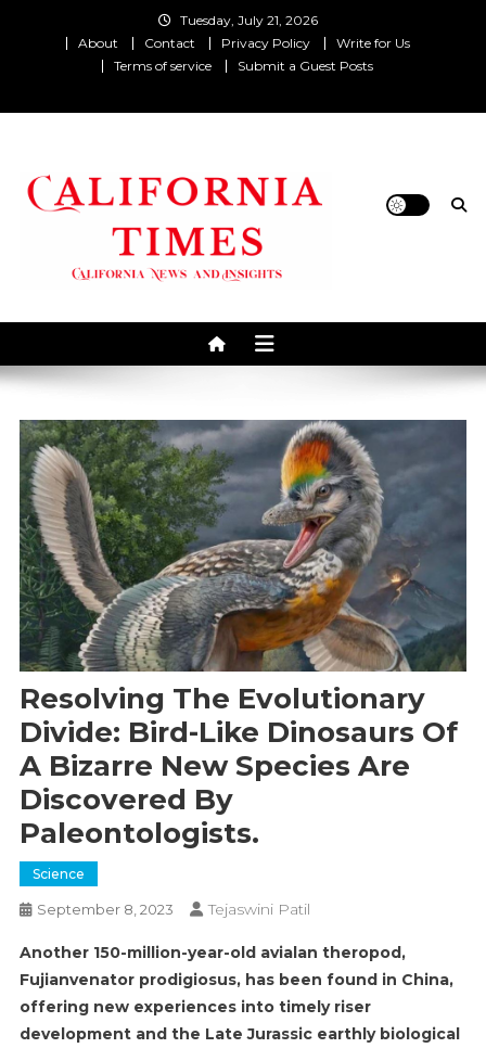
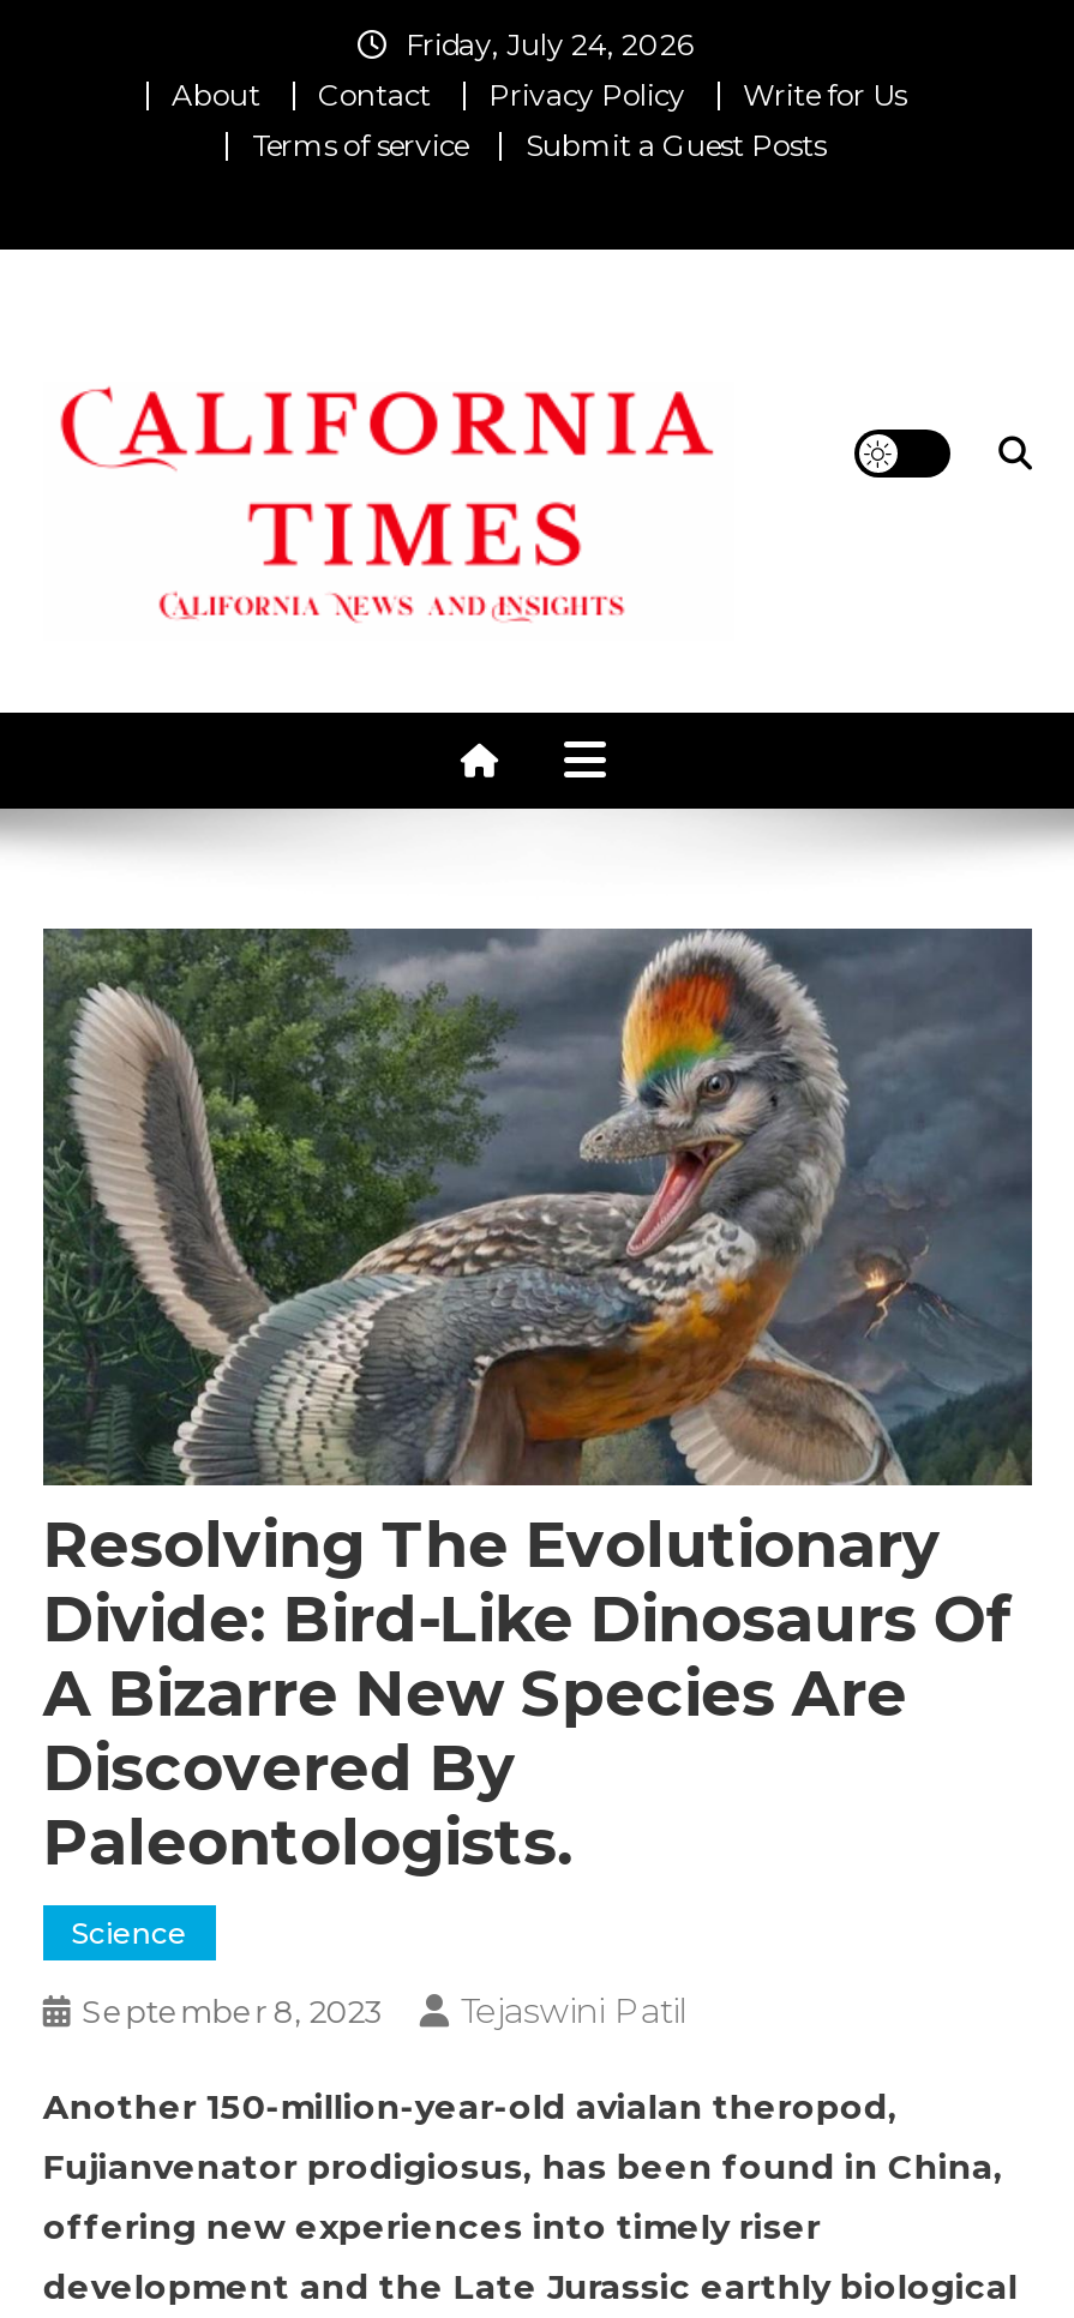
- Tuesday, July 21, 2026
+ Friday, July 24, 2026
